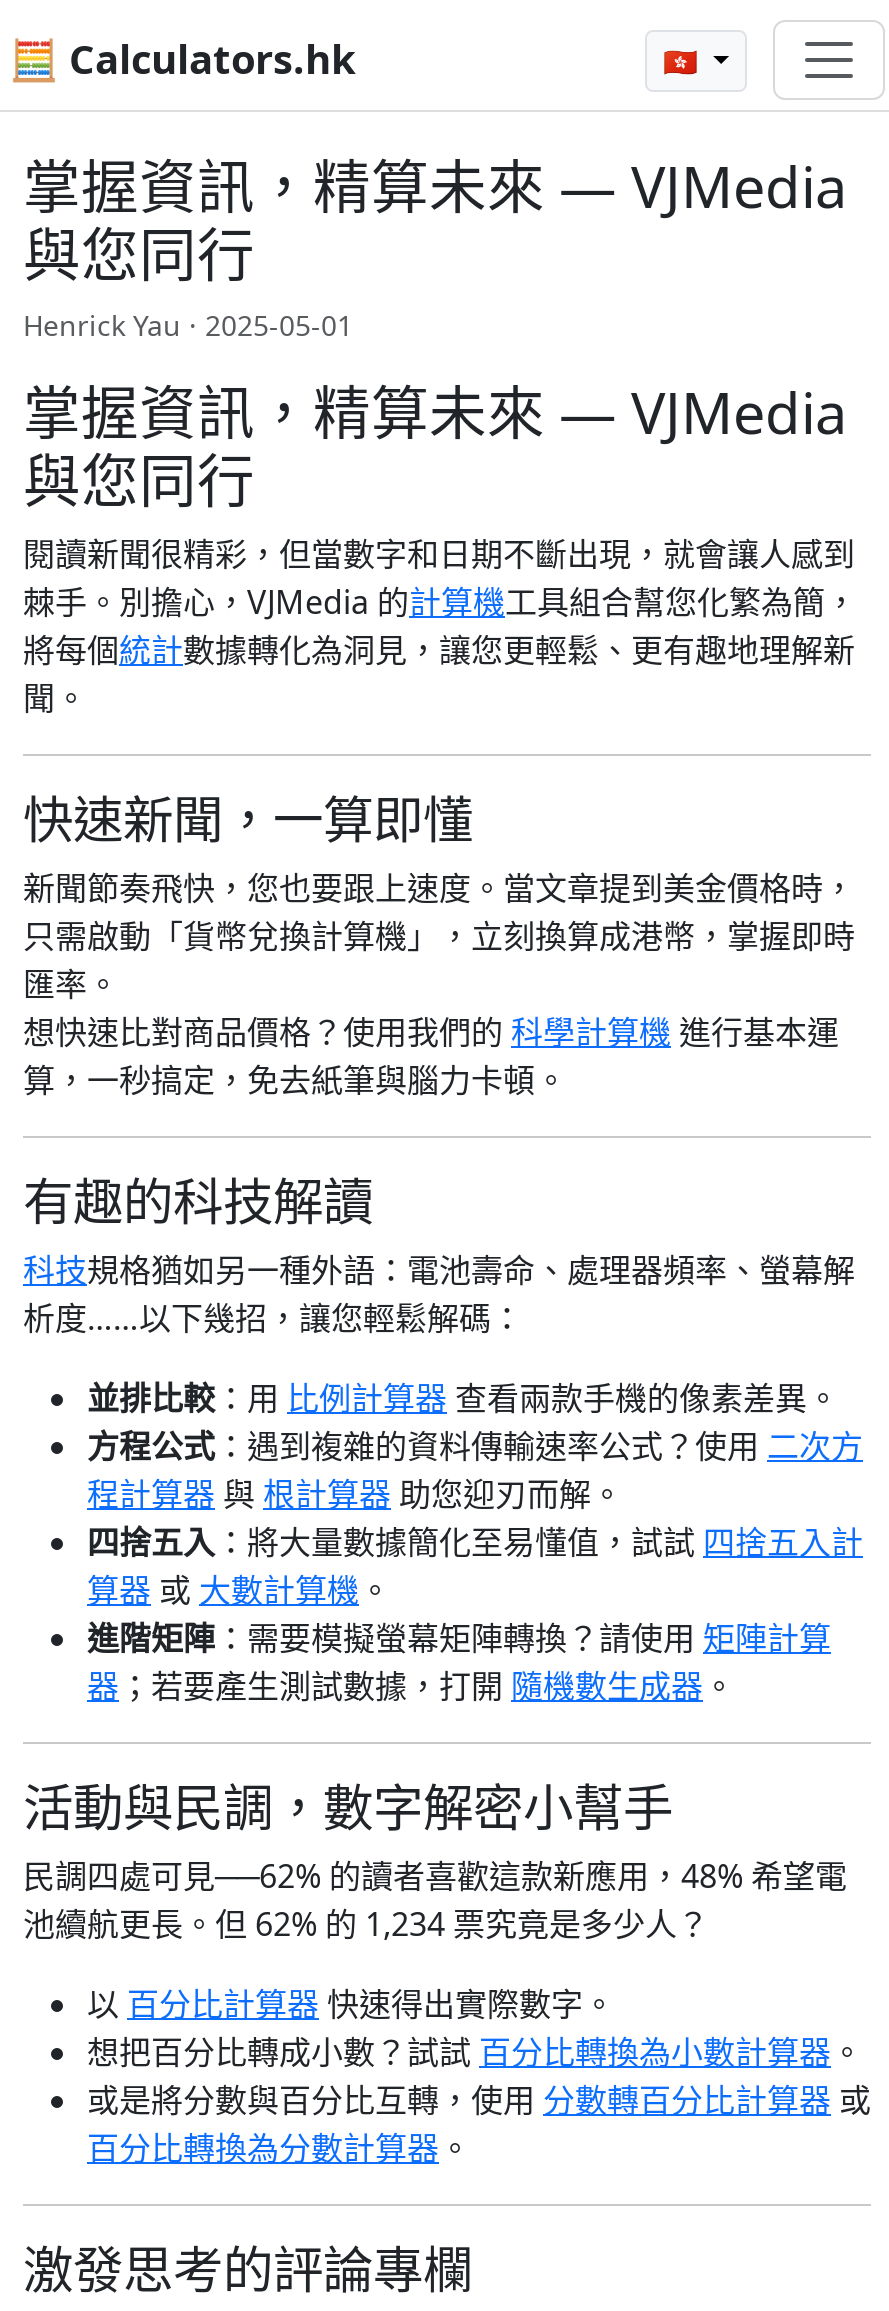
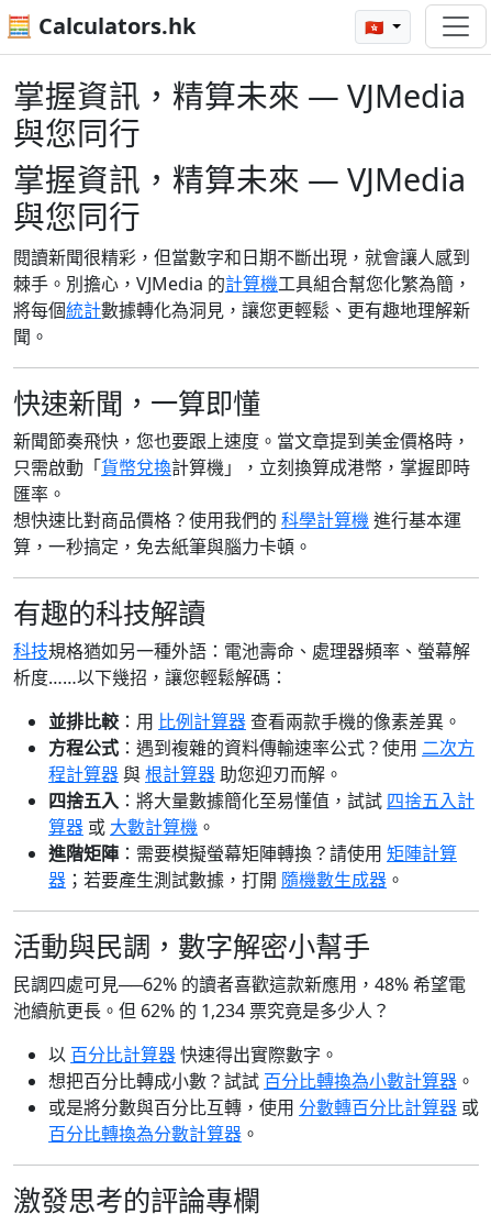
- Henrick Yau · 2025-05-01
